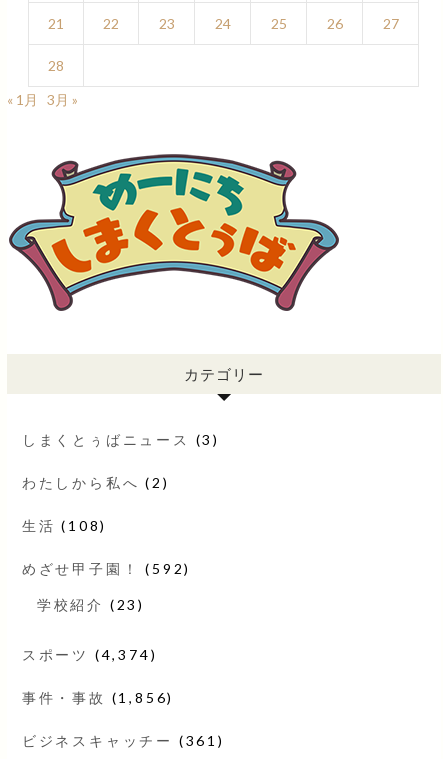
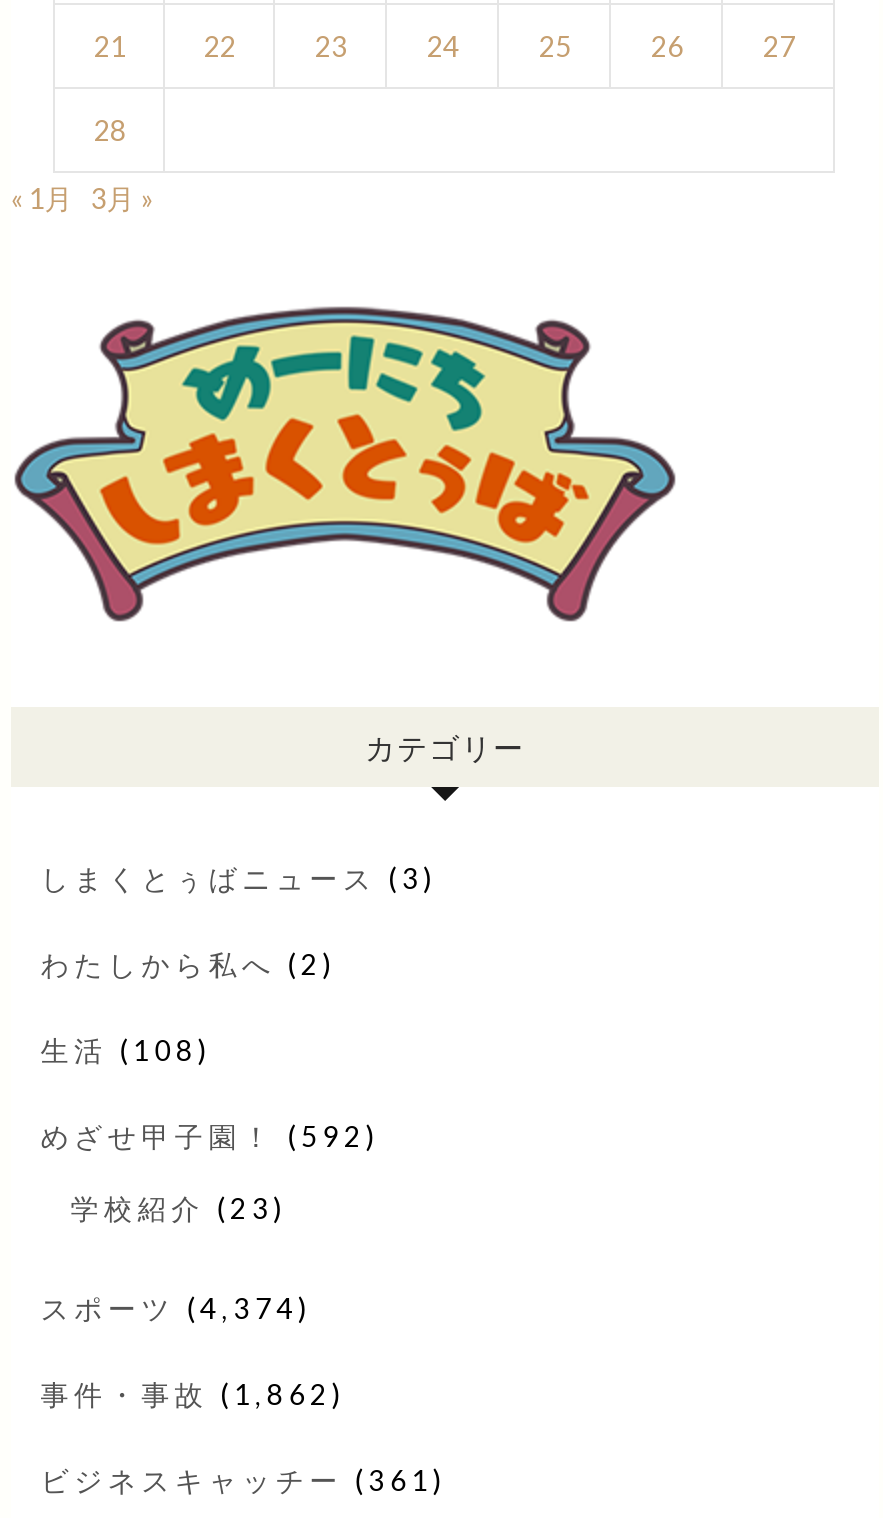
- 事件・事故(1,856)
+ 事件・事故(1,862)
